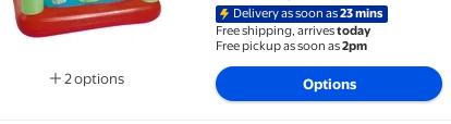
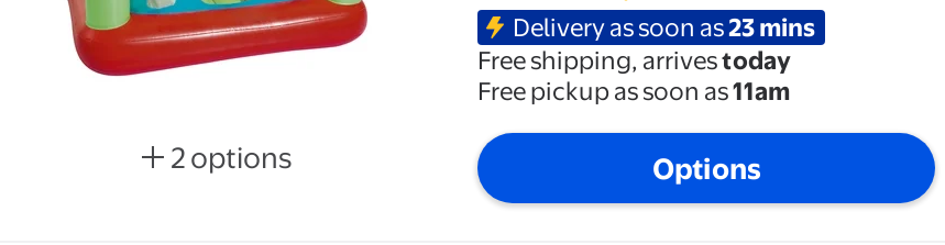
- Free pickup as soon as 2pm
+ Free pickup as soon as 11am
